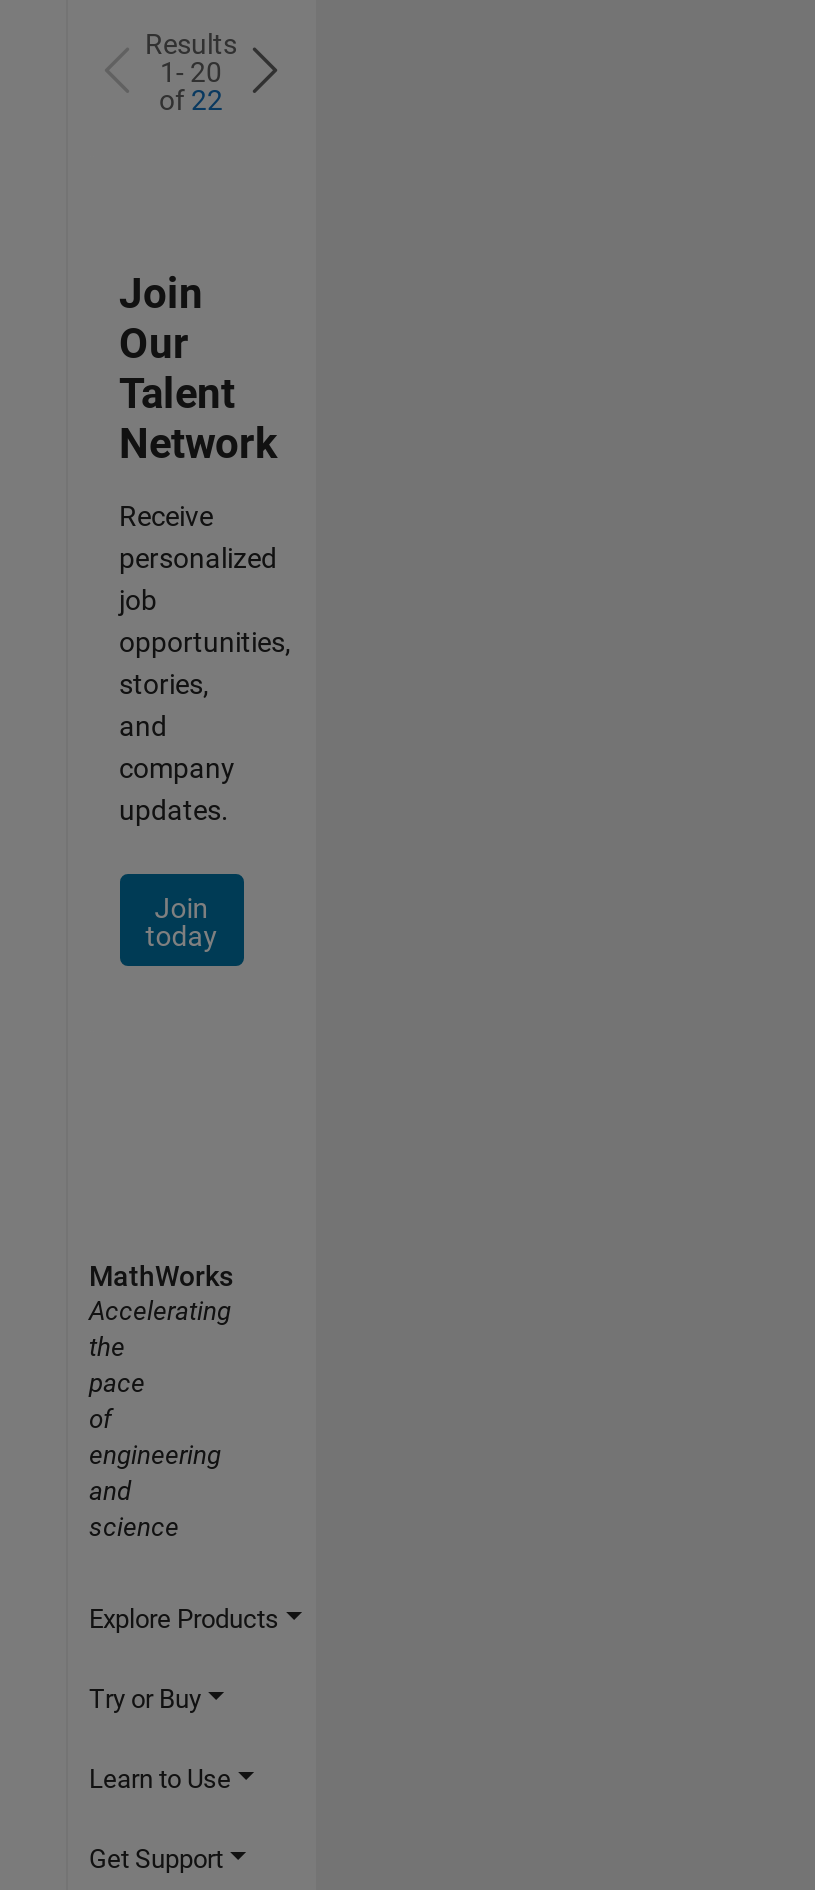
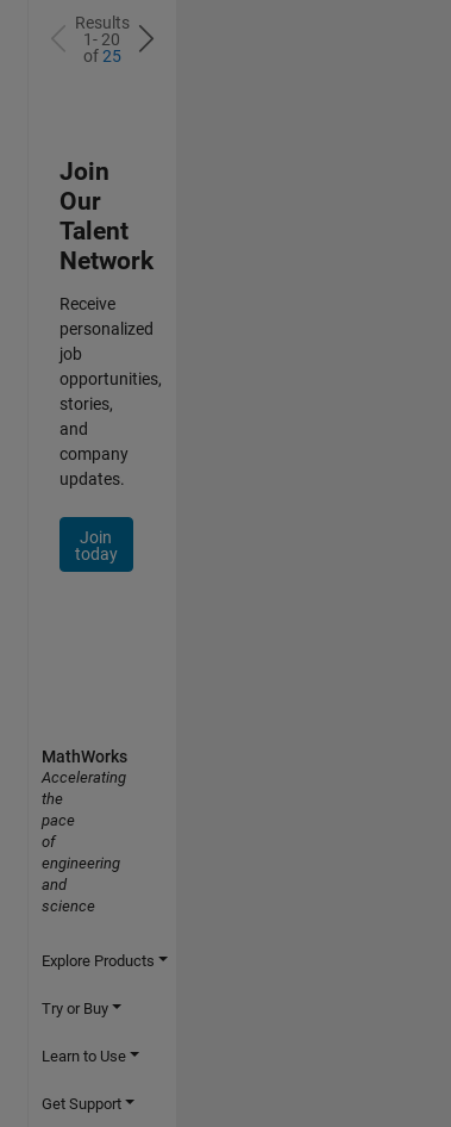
- of 22
+ of 25
